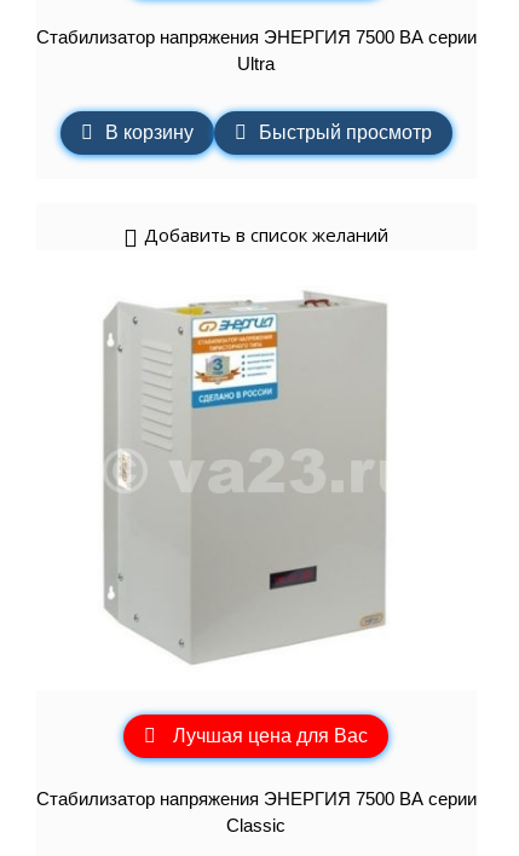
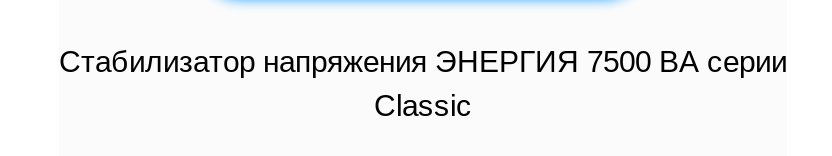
- Ultra
- В корзину
- Быстрый просмотр

- Добавить в список желаний

- [image]

- Лучшая цена для Вас
- Cтабилизатор напряжения ЭНЕРГИЯ 7500 ВА серии
